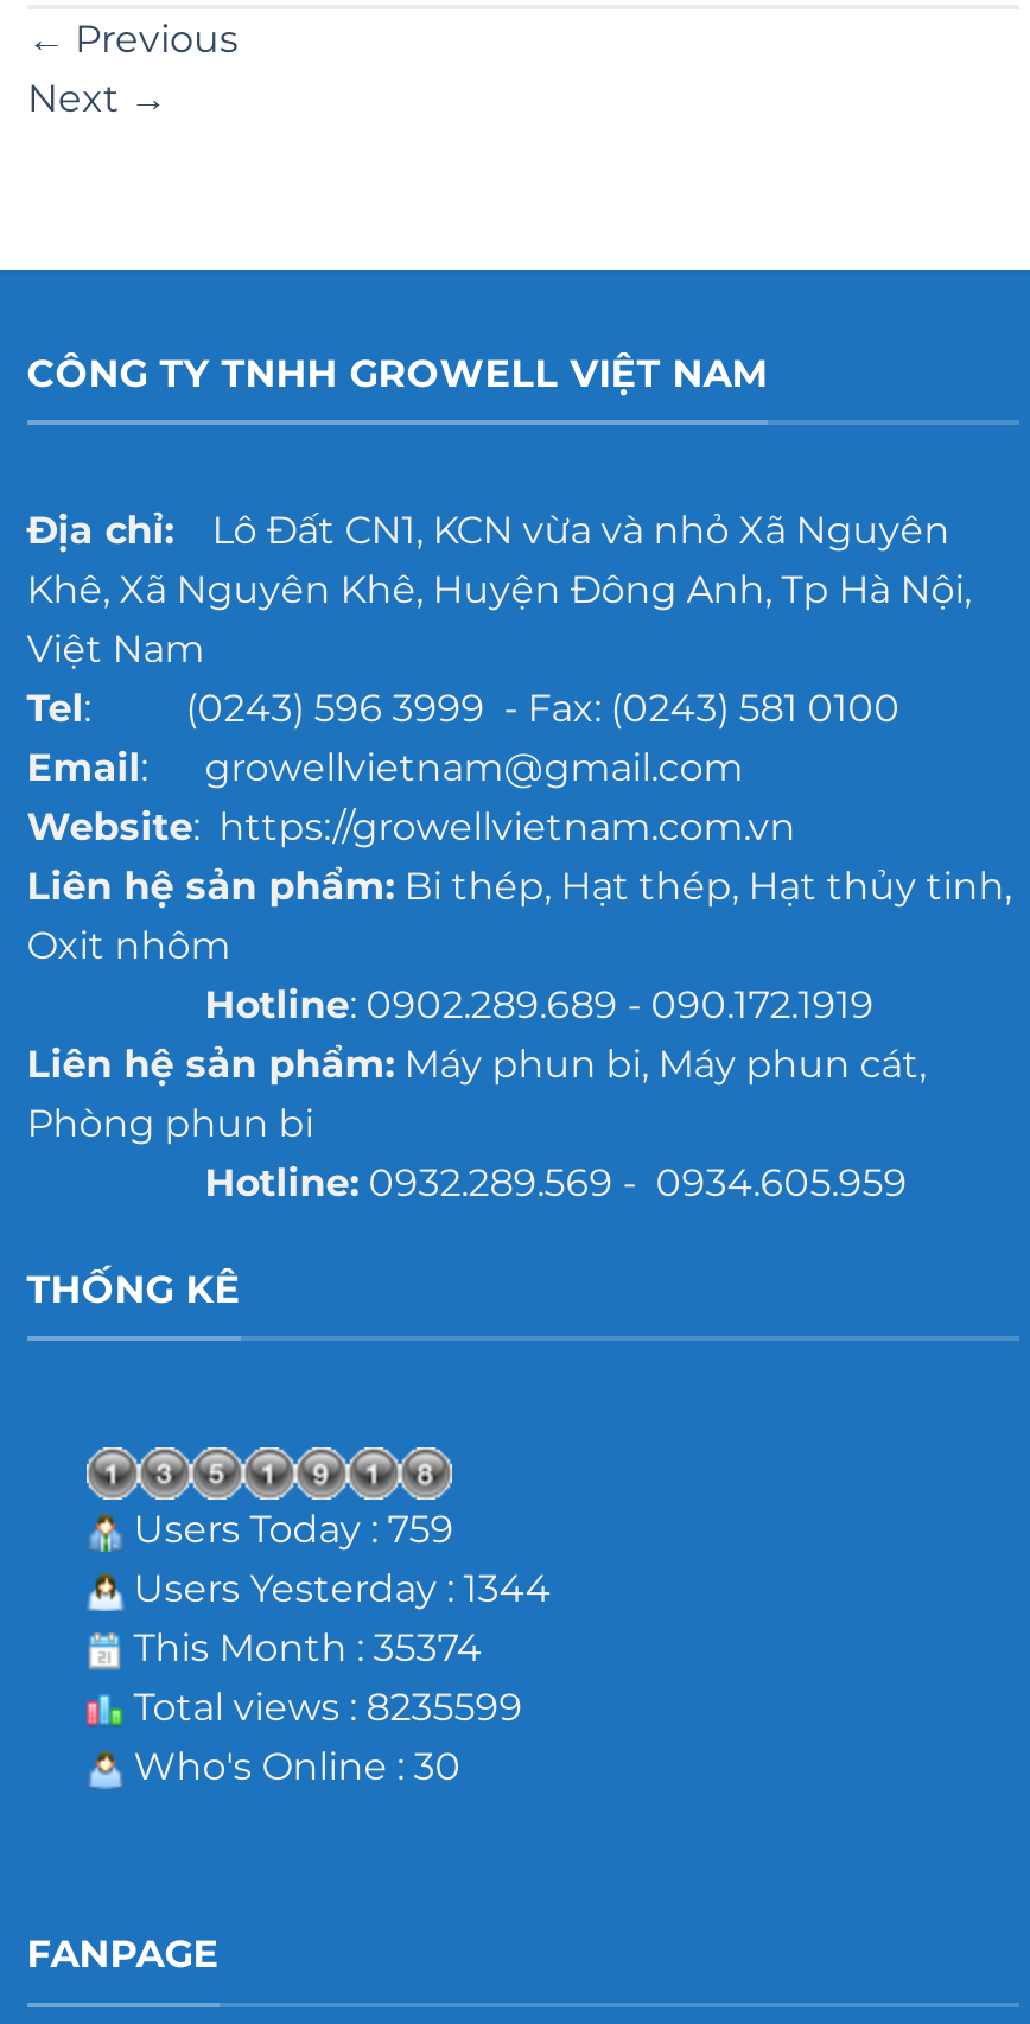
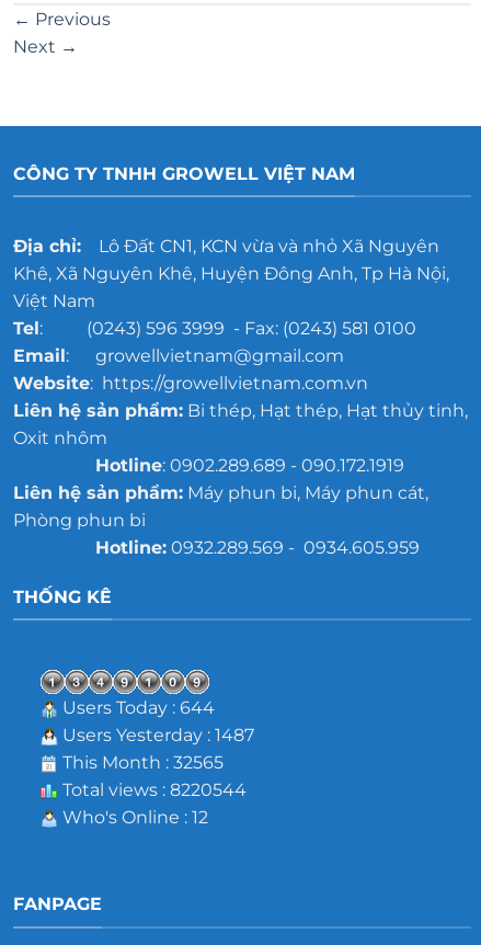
- Users Today : 759
+ Users Today : 644

- Users Yesterday : 1344
+ Users Yesterday : 1487

- This Month : 35374
+ This Month : 32565

- Total views : 8235599
+ Total views : 8220544

- Who's Online : 30
+ Who's Online : 12
